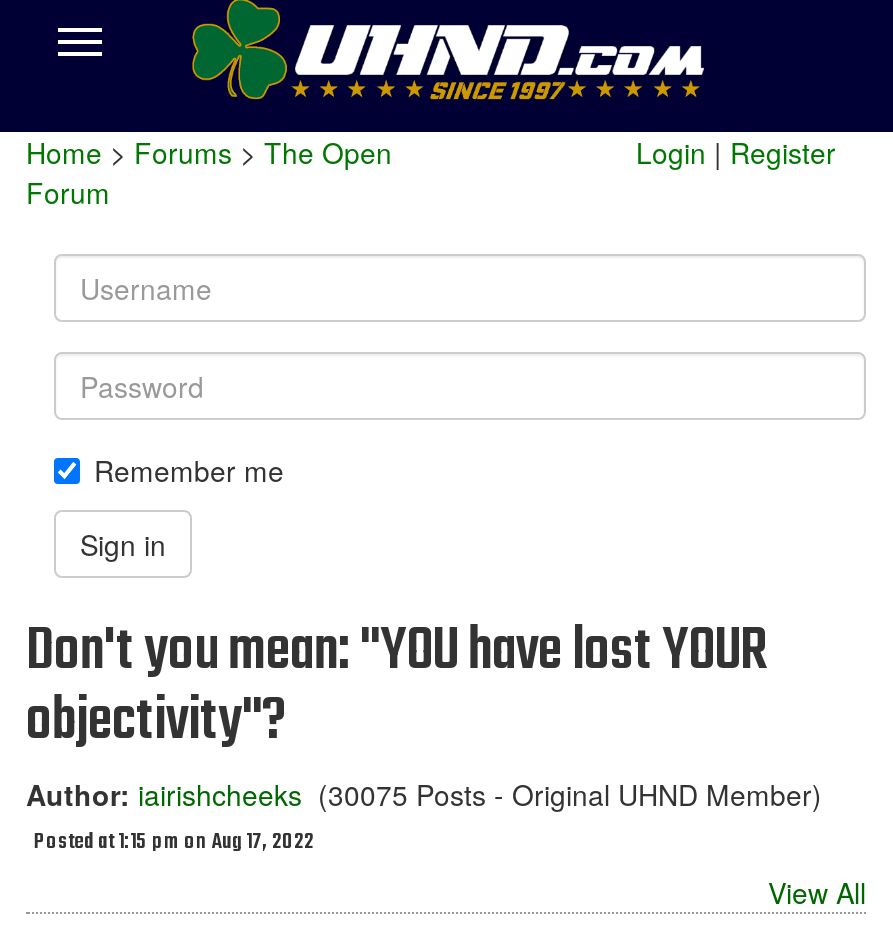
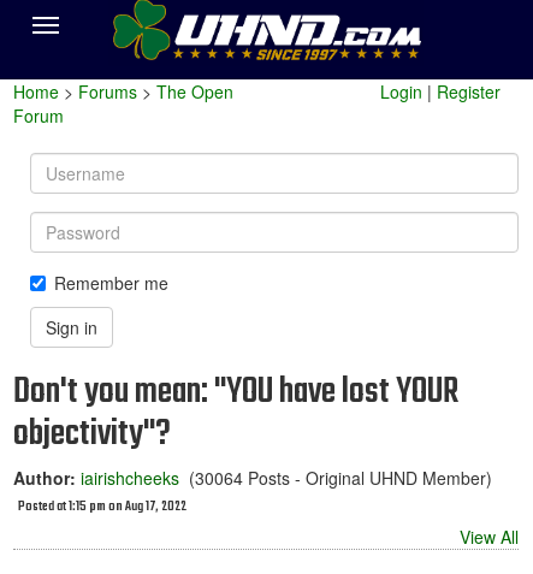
- Author: iairishcheeks (30075 Posts - Original UHND Member)
+ Author: iairishcheeks (30064 Posts - Original UHND Member)
